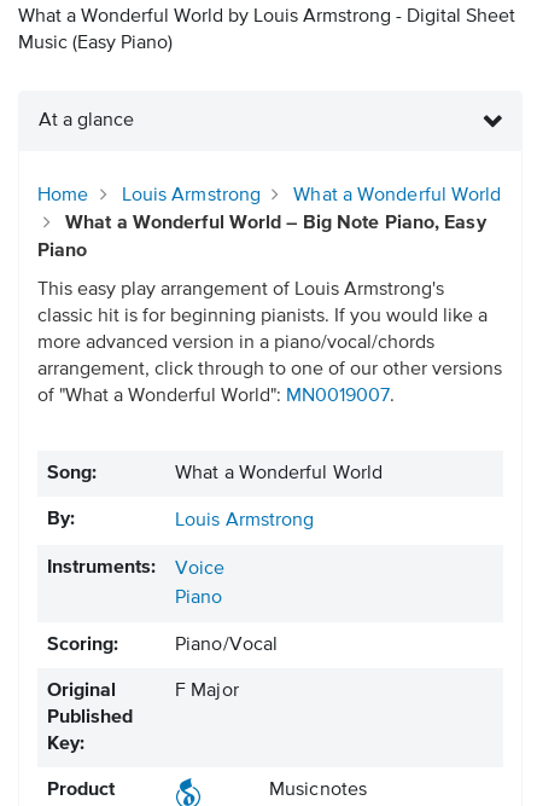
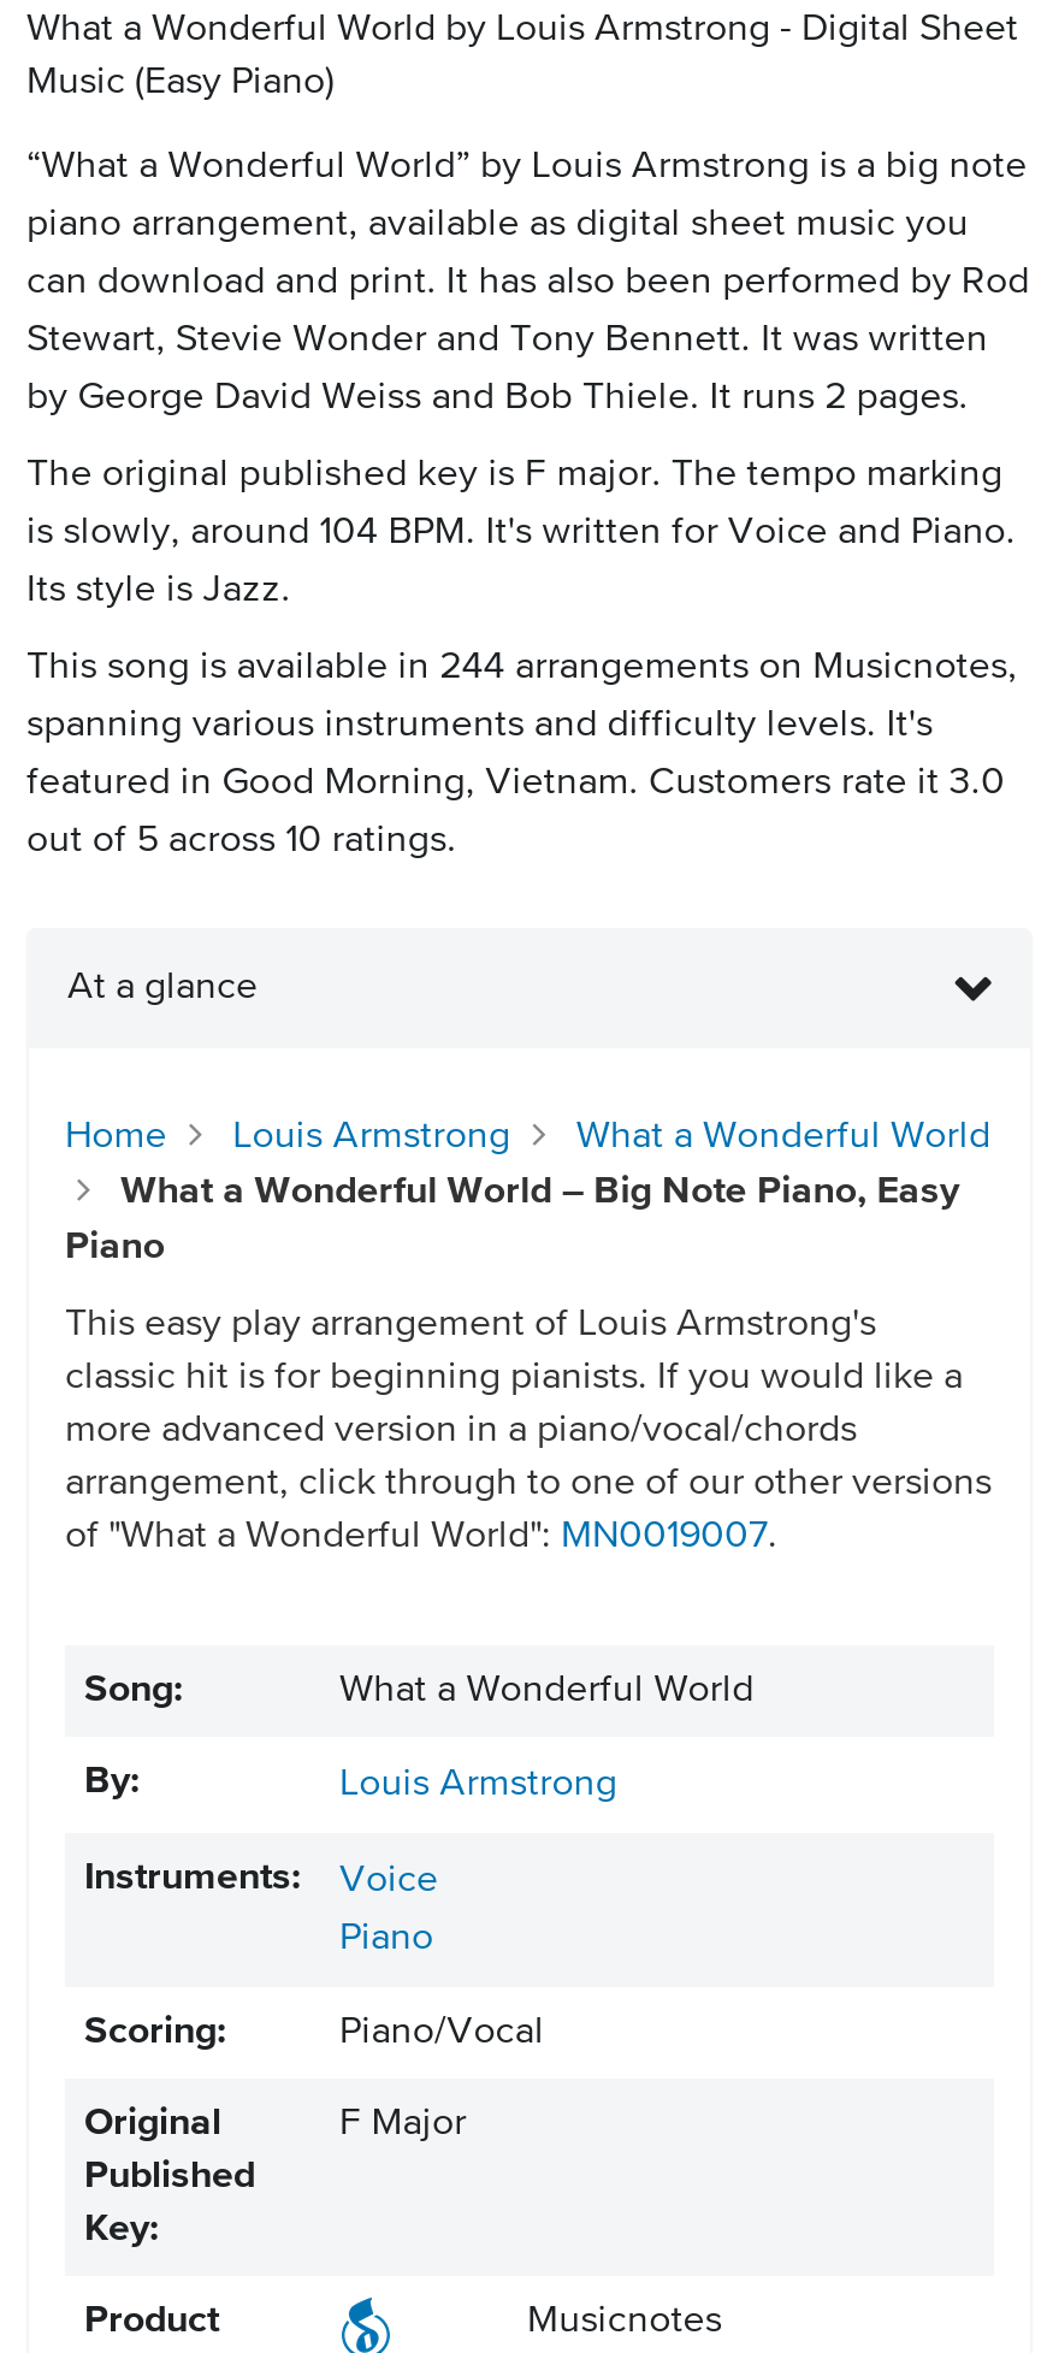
+ “What a Wonderful World” by Louis Armstrong is a big note
+ piano arrangement, available as digital sheet music you
+ can download and print. It has also been performed by Rod
+ Stewart, Stevie Wonder and Tony Bennett. It was written
+ by George David Weiss and Bob Thiele. It runs 2 pages.
+ The original published key is F major. The tempo marking
+ is slowly, around 104 BPM. It's written for Voice and Piano.
+ Its style is Jazz.
+ This song is available in 244 arrangements on Musicnotes,
+ spanning various instruments and difficulty levels. It's
+ featured in Good Morning, Vietnam. Customers rate it 3.0
+ out of 5 across 10 ratings.
